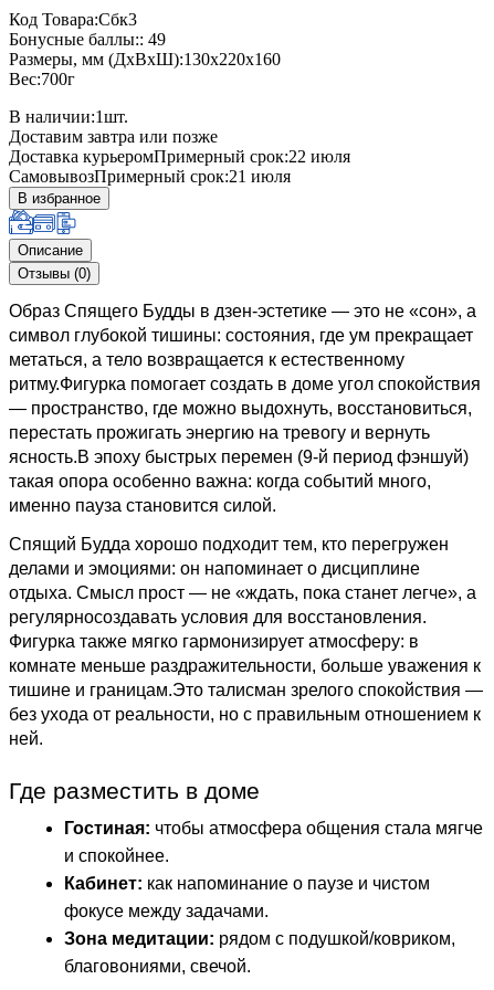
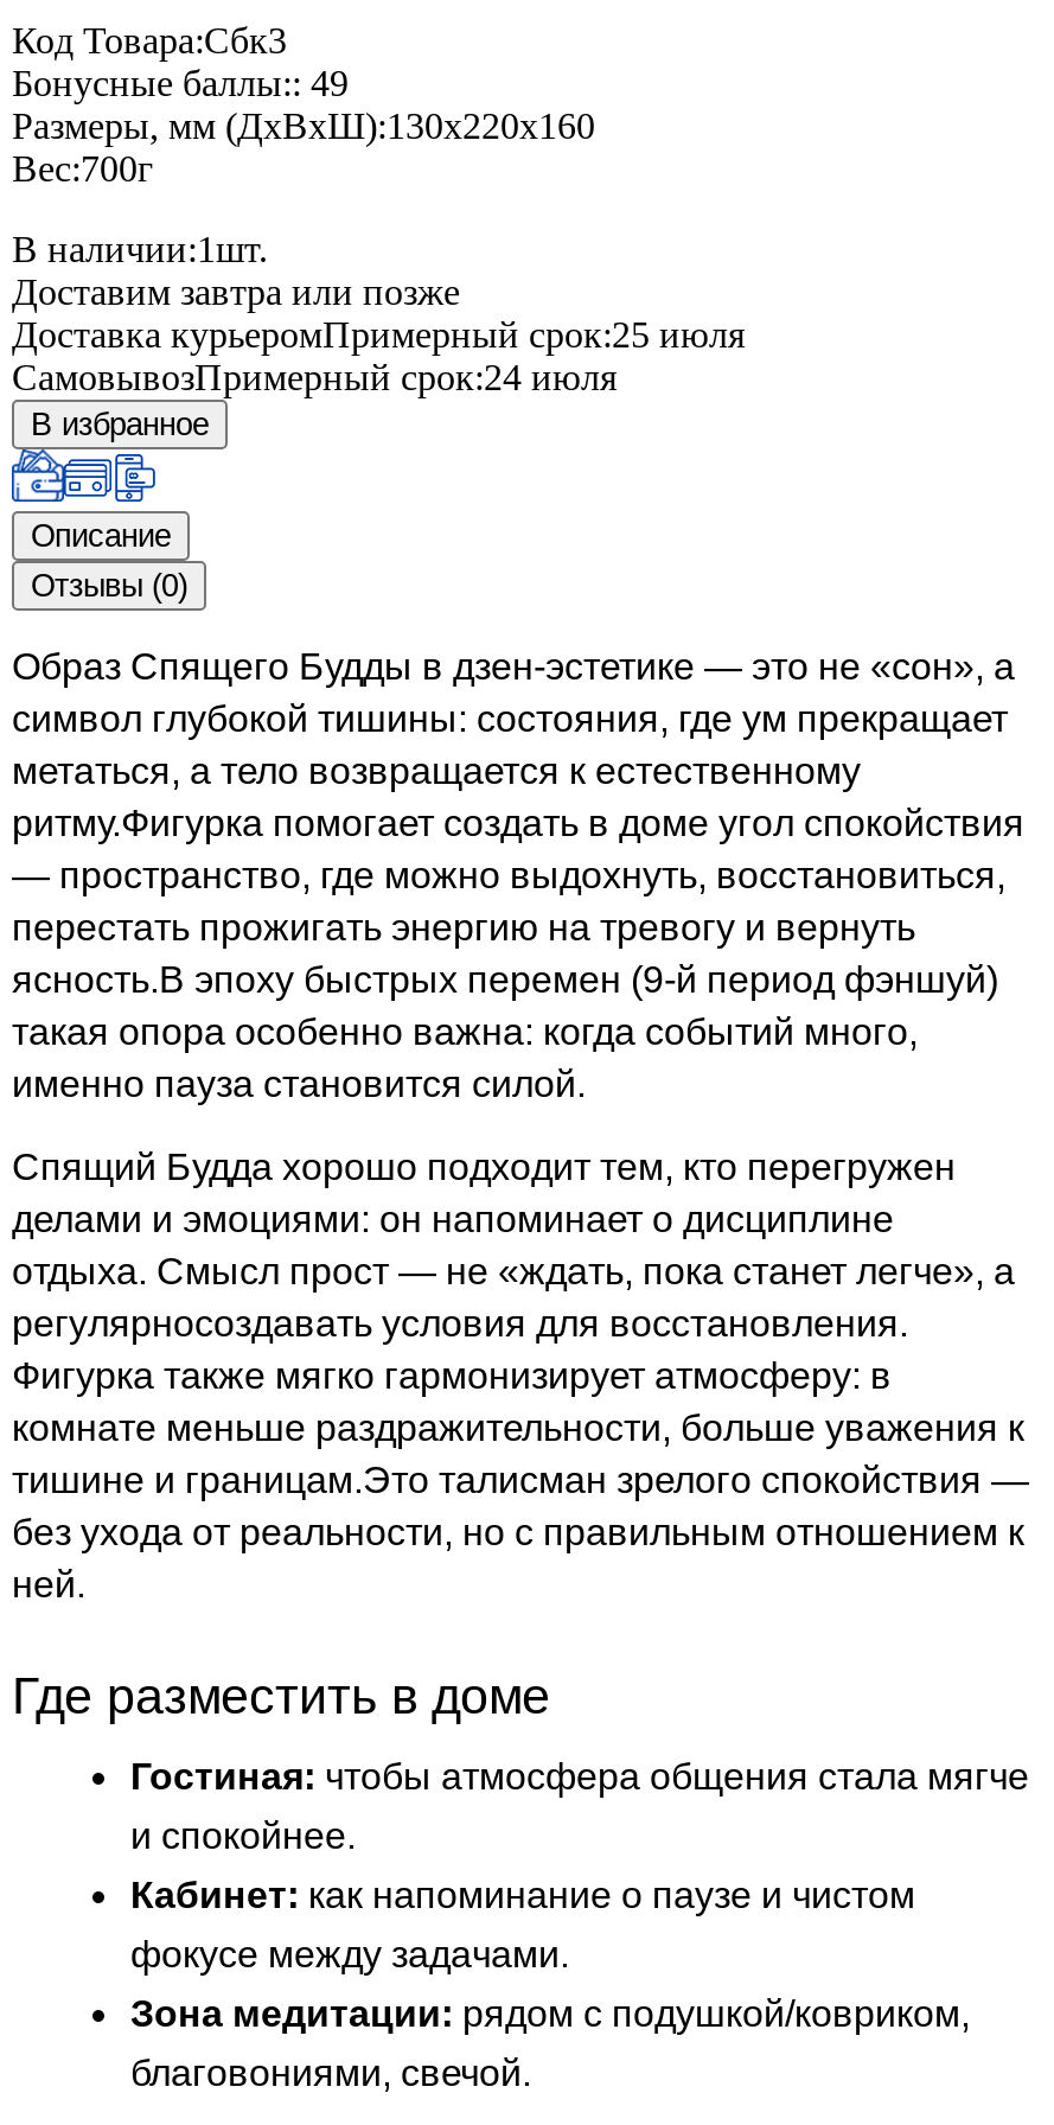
- Доставка курьеромПримерный срок:22 июля
+ Доставка курьеромПримерный срок:25 июля

- СамовывозПримерный срок:21 июля
+ СамовывозПримерный срок:24 июля
